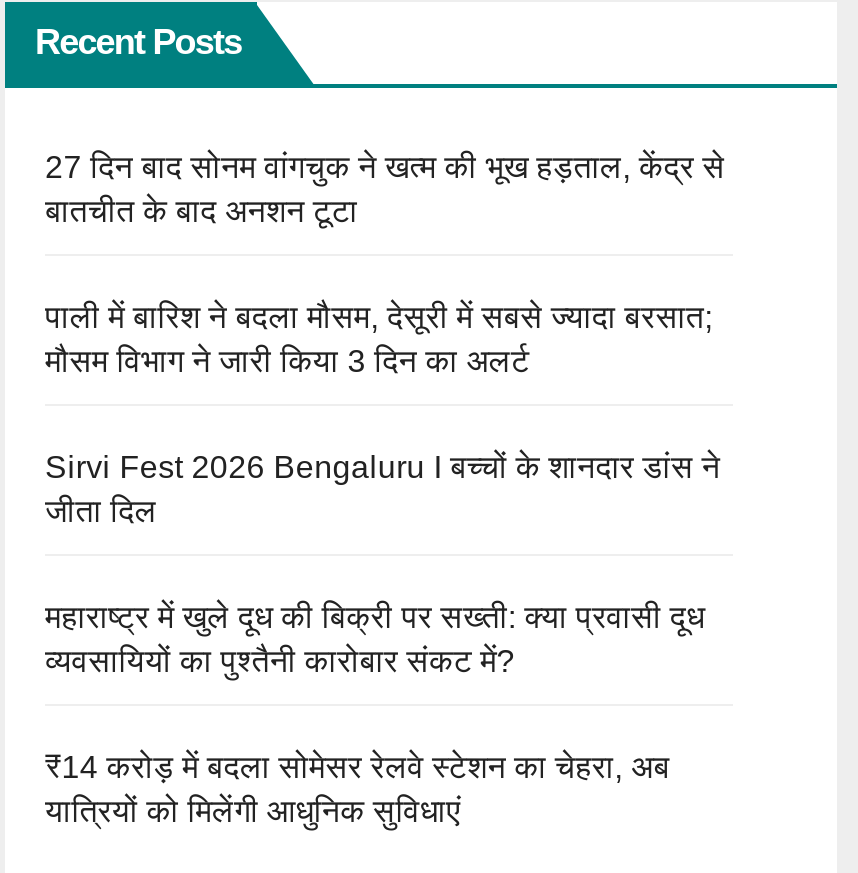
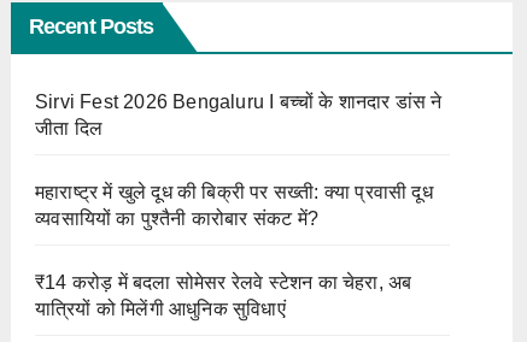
- 27 दिन बाद सोनम वांगचुक ने खत्म की भूख हड़ताल, केंद्र से
- बातचीत के बाद अनशन टूटा
- पाली में बारिश ने बदला मौसम, देसूरी में सबसे ज्यादा बरसात;
- मौसम विभाग ने जारी किया 3 दिन का अलर्ट
